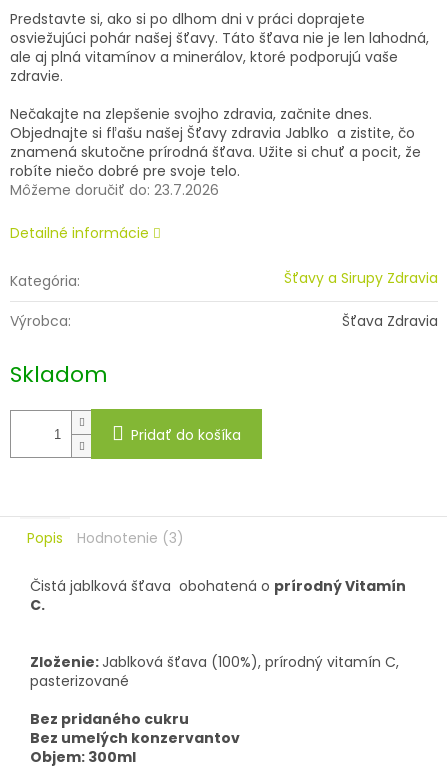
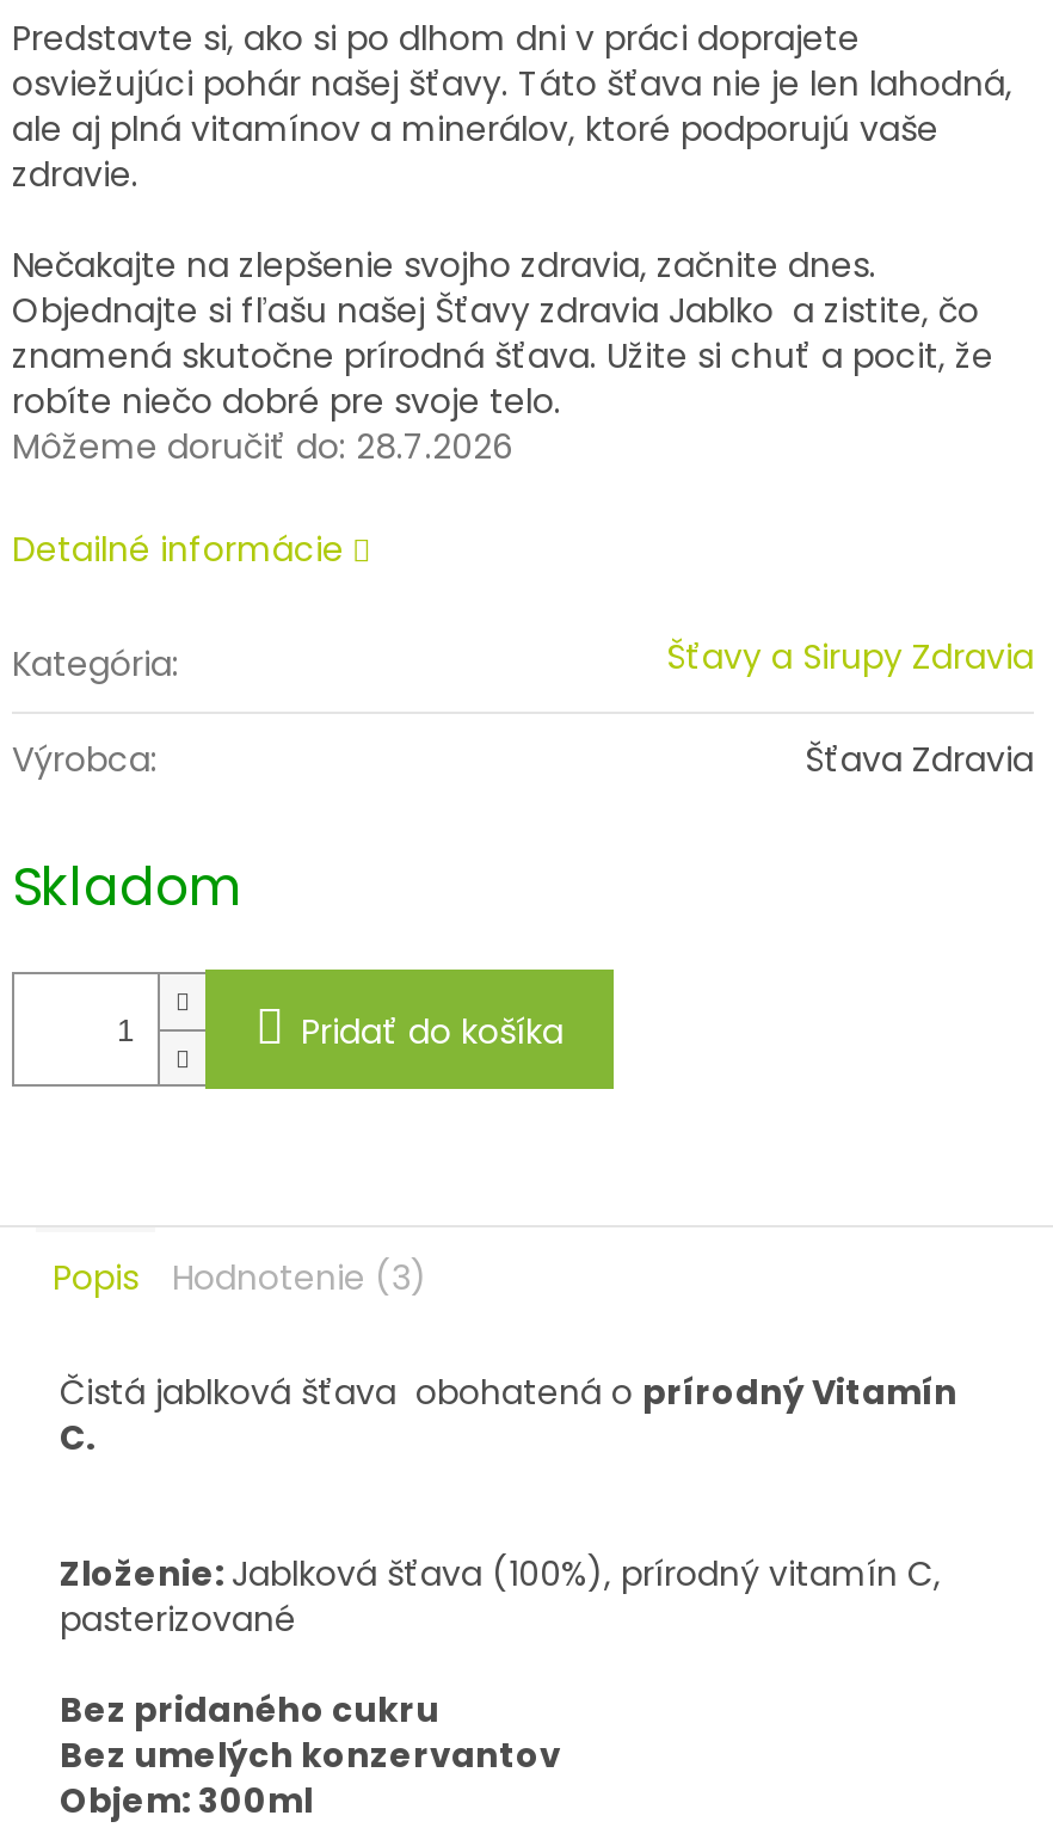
- Môžeme doručiť do: 23.7.2026
+ Môžeme doručiť do: 28.7.2026
